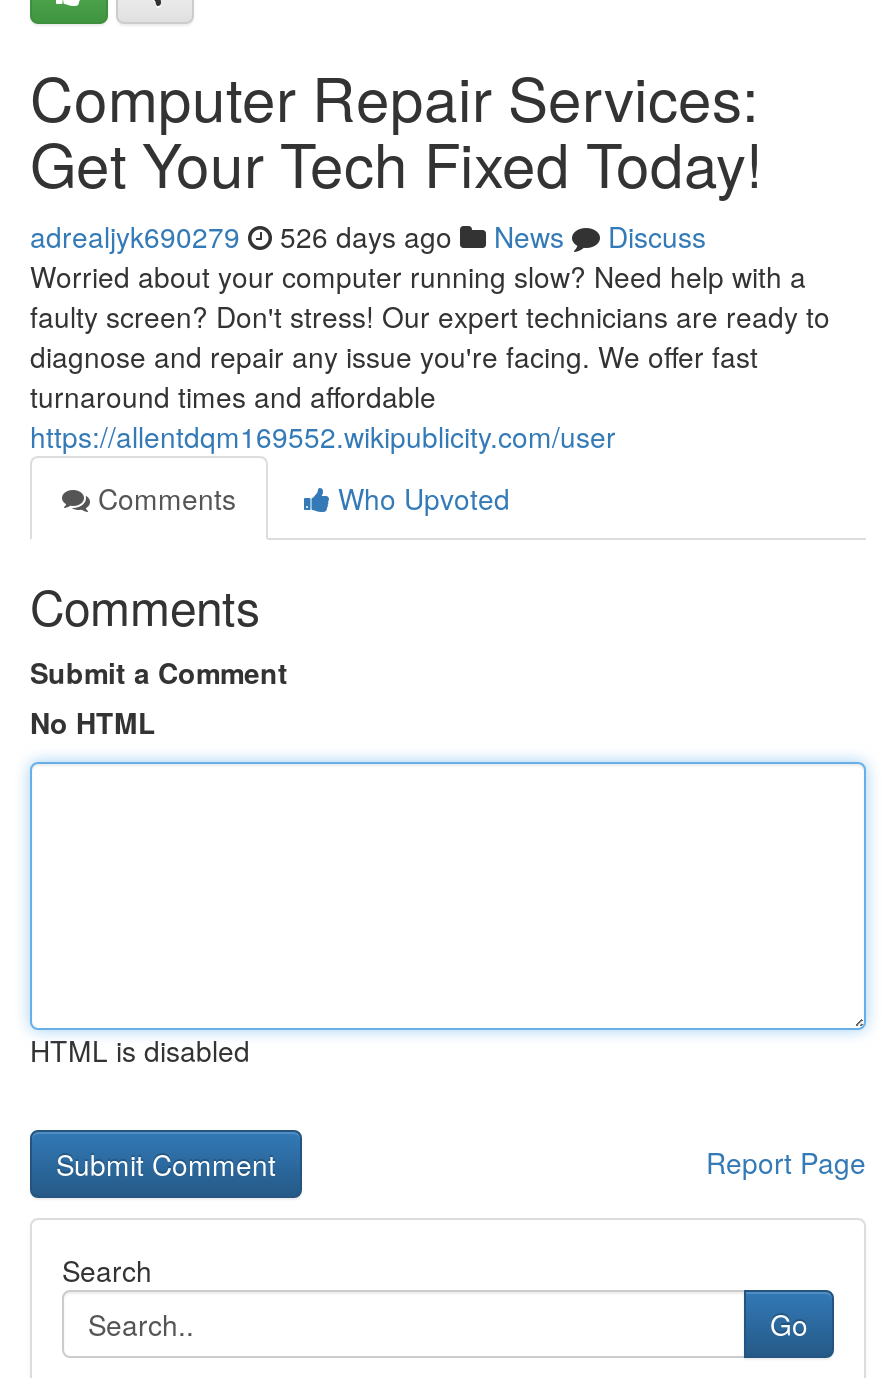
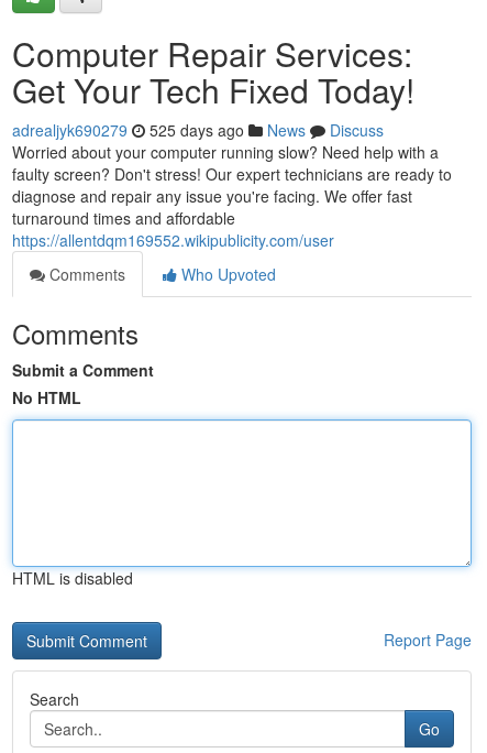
- adrealjyk690279 526 days ago News Discuss
+ adrealjyk690279 525 days ago News Discuss
